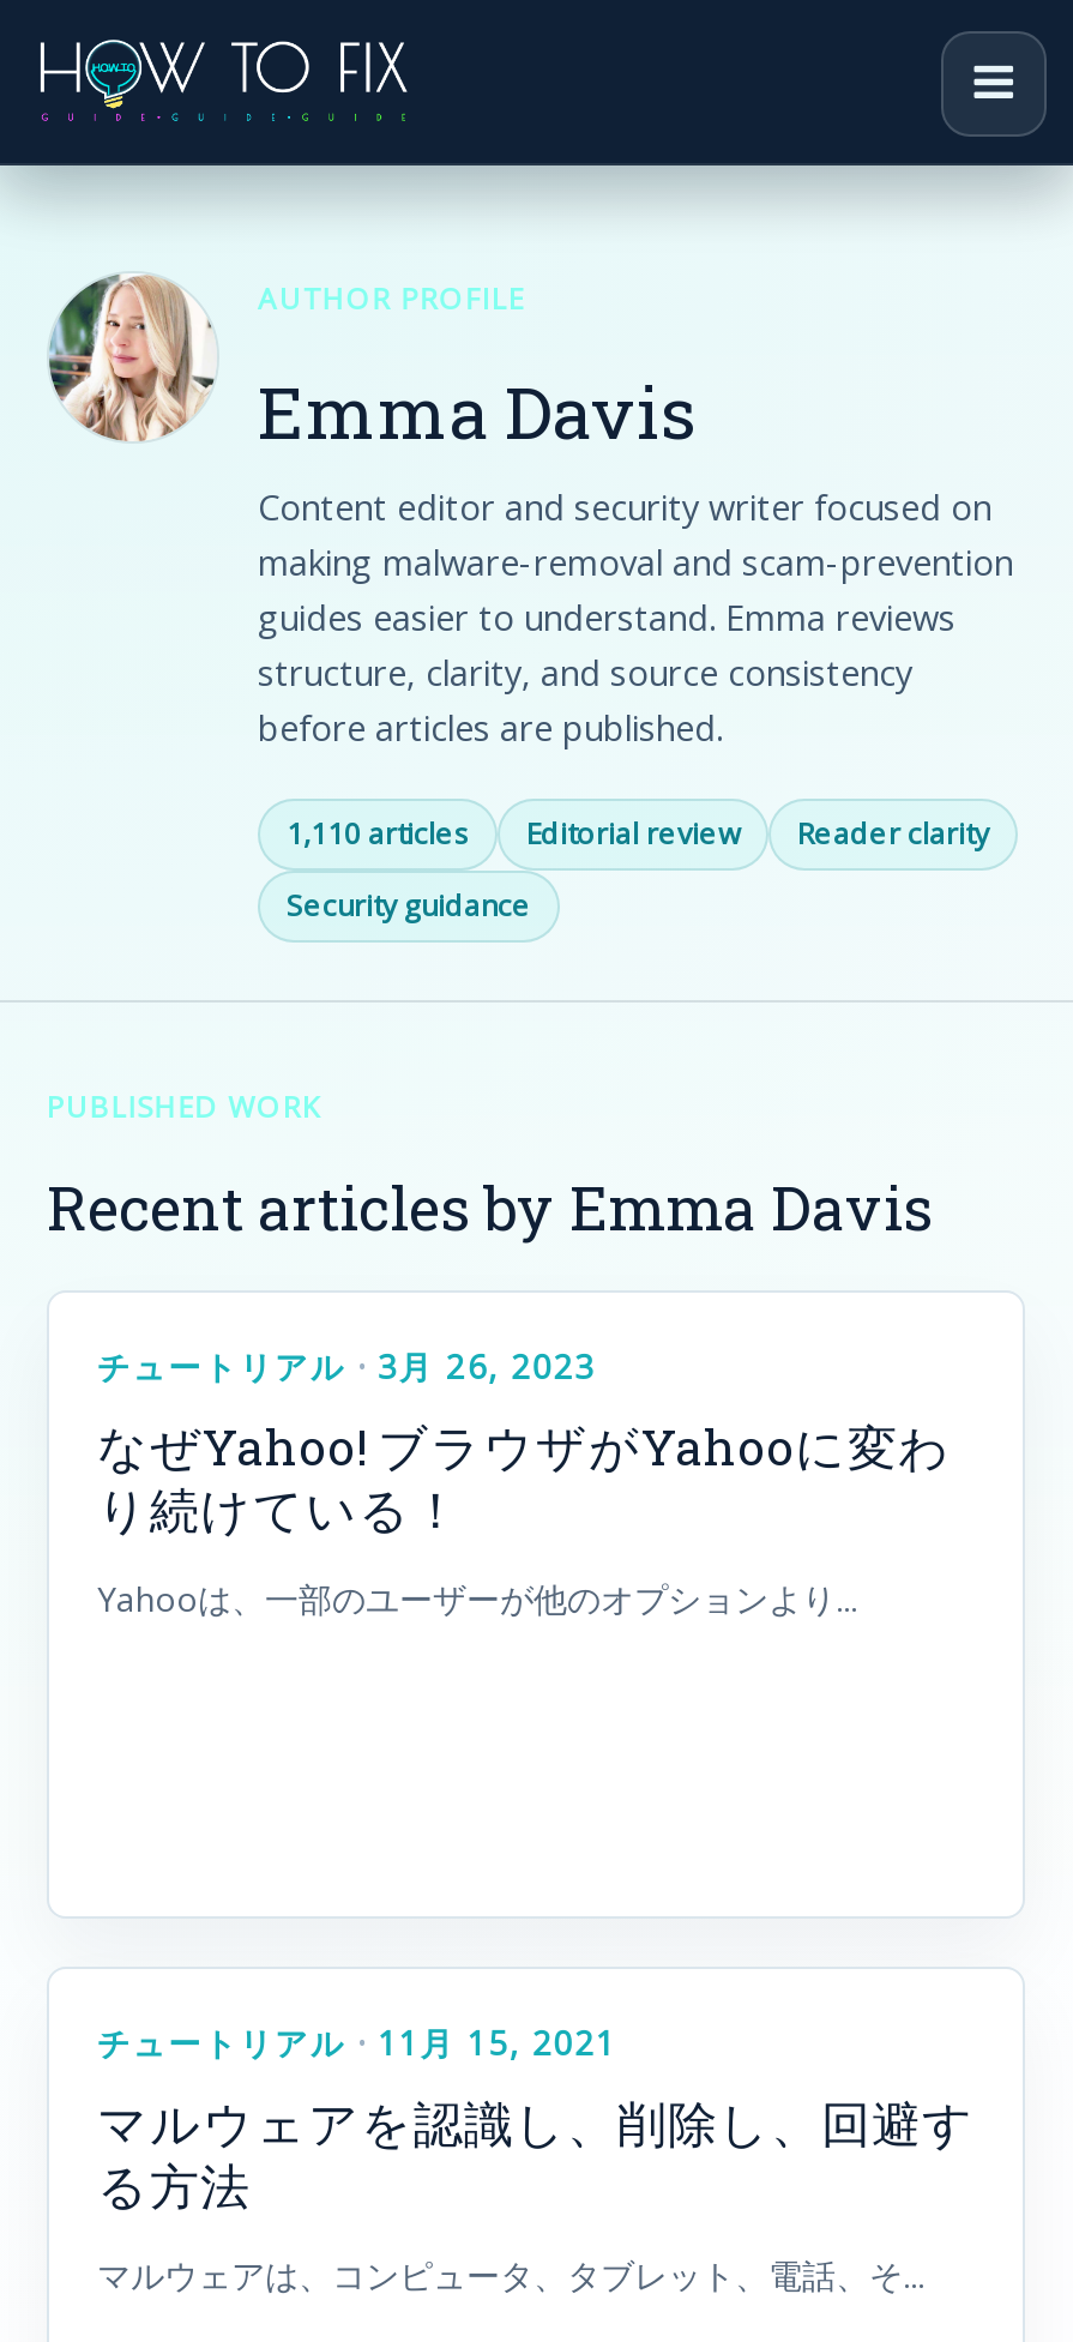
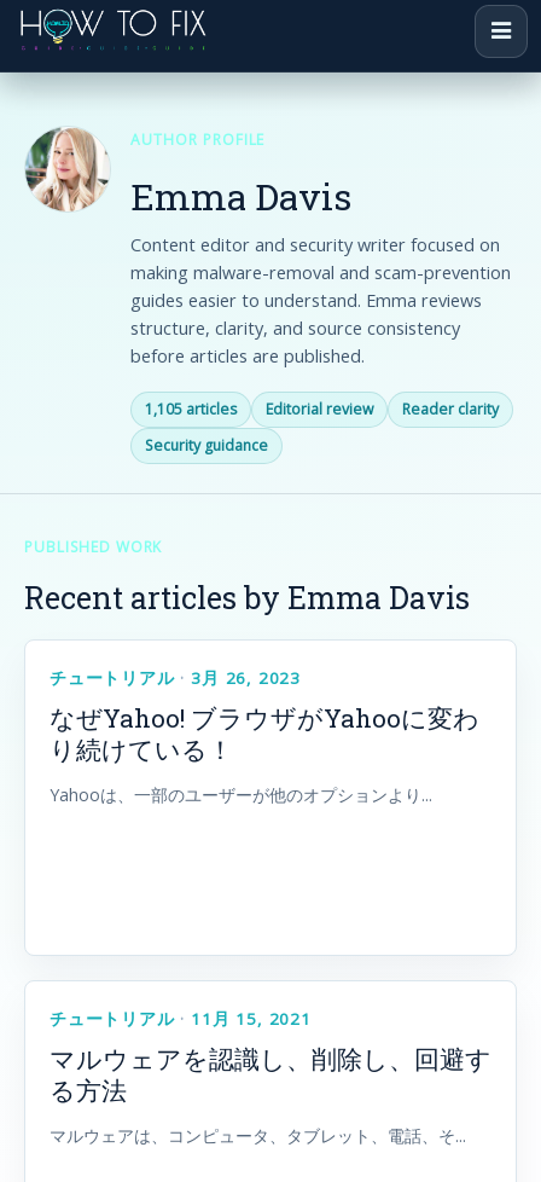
- 1,110 articles Editorial review Reader clarity
+ 1,105 articles Editorial review Reader clarity
